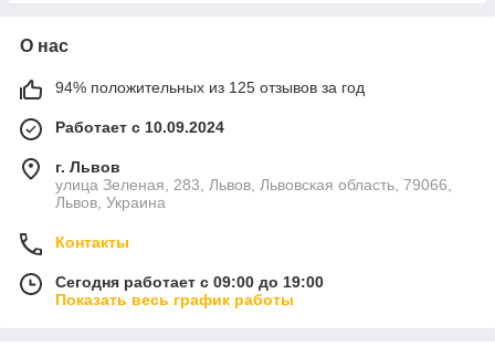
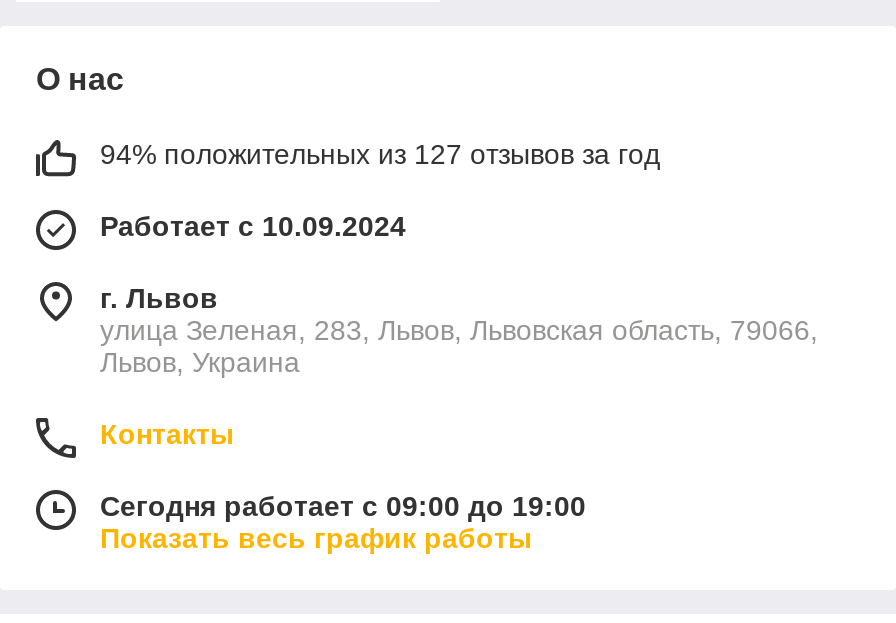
- 94% положительных из 125 отзывов за год
+ 94% положительных из 127 отзывов за год
